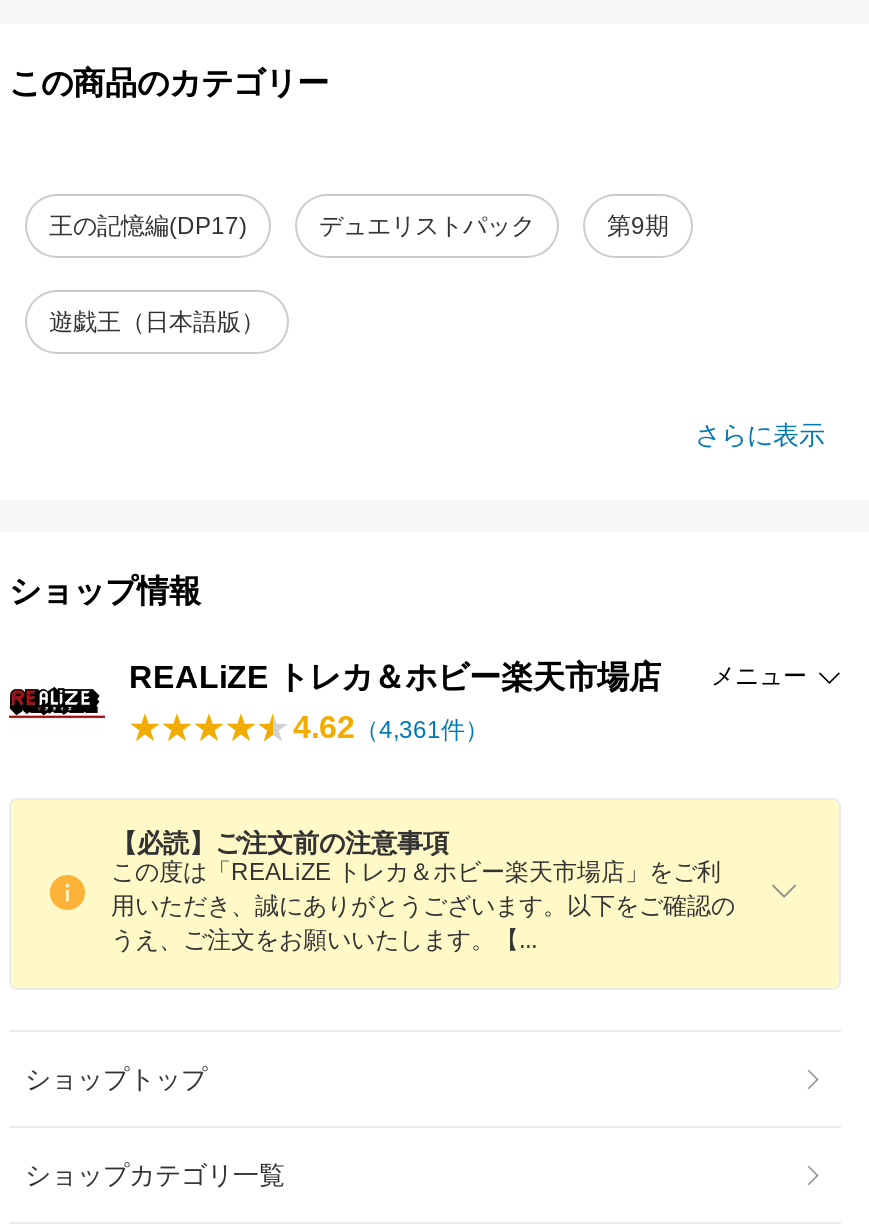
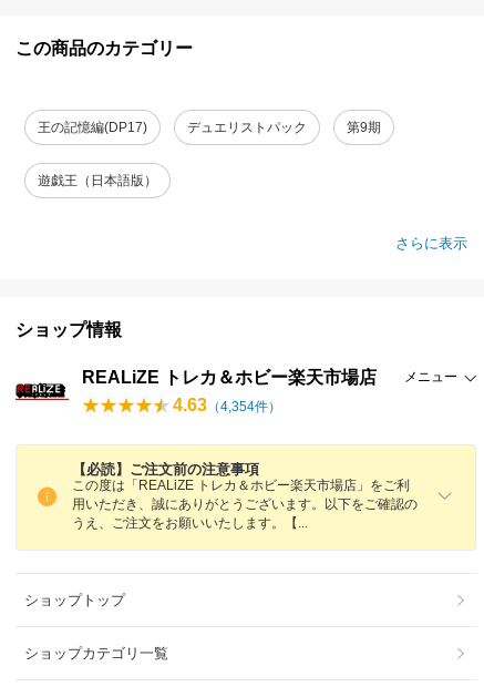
- 4.62（4,361件）
+ 4.63（4,354件）
